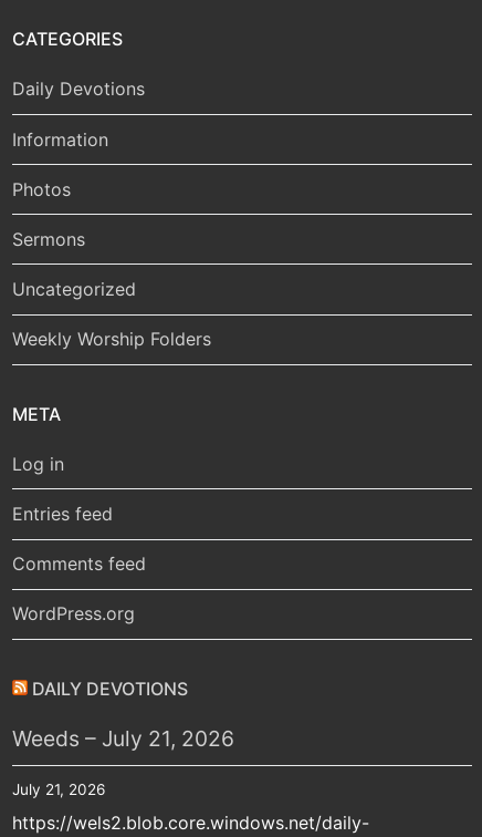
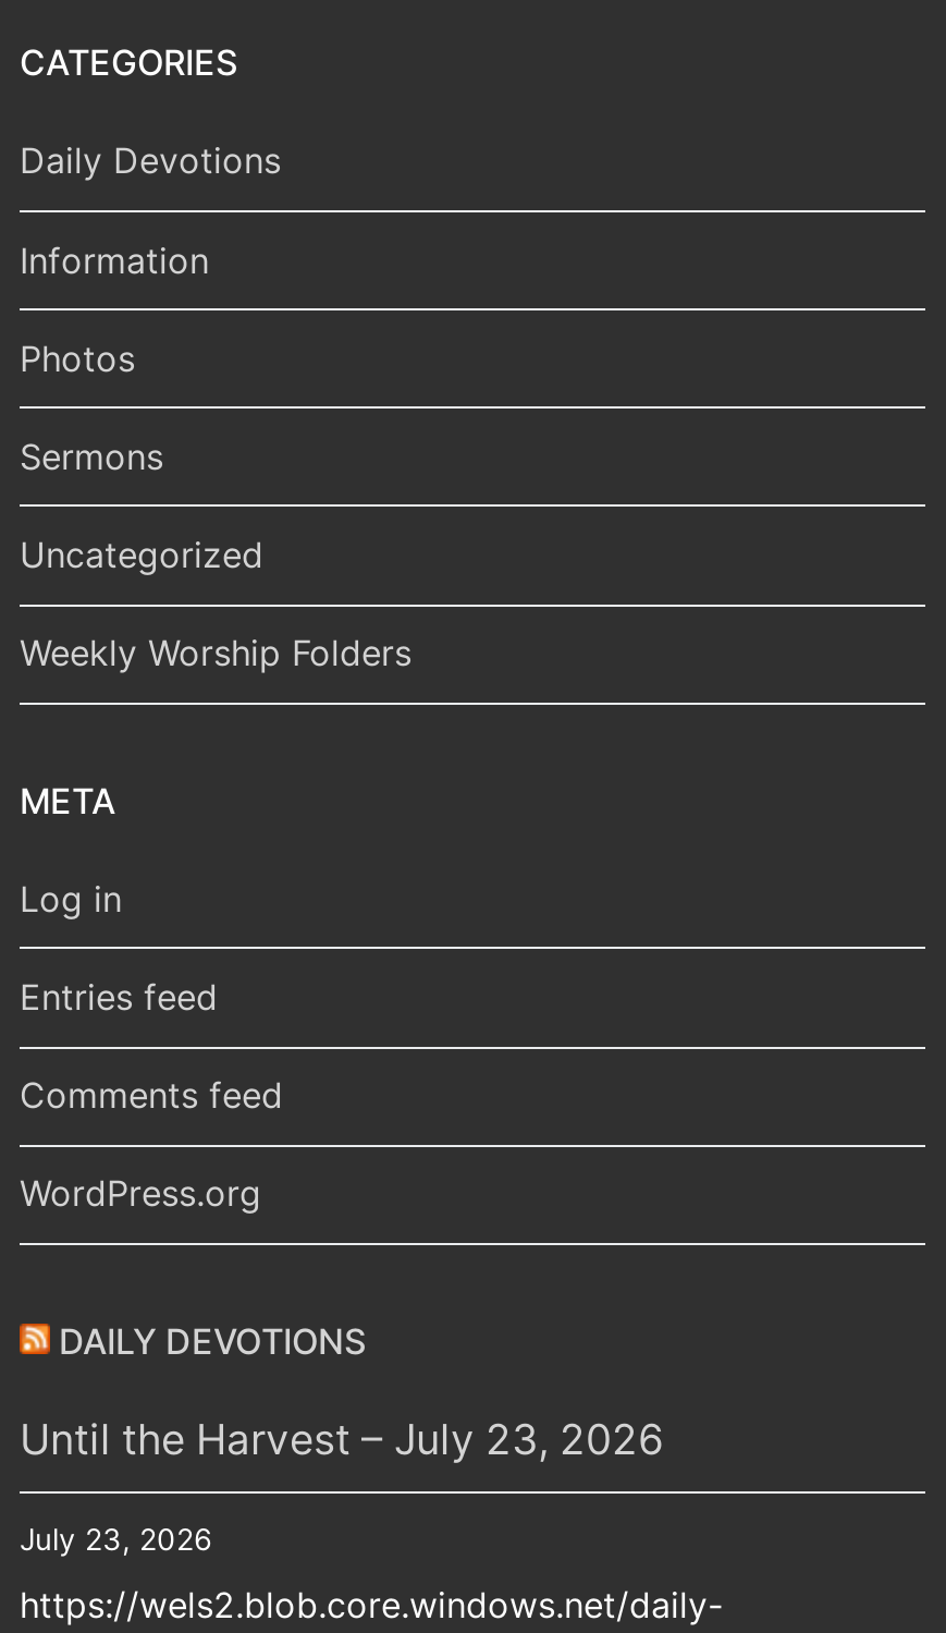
- Weeds – July 21, 2026
+ Until the Harvest – July 23, 2026

- July 21, 2026
+ July 23, 2026
